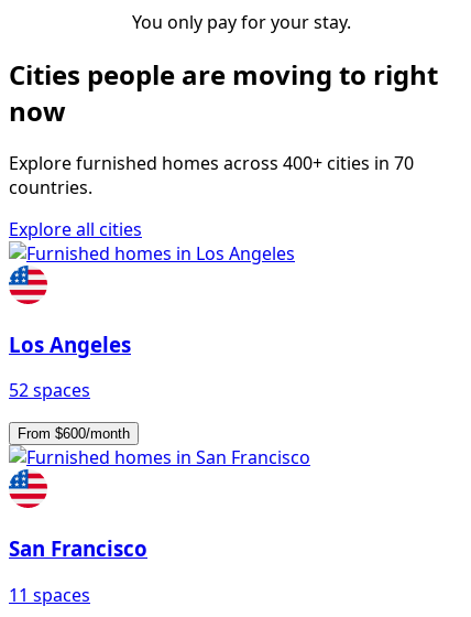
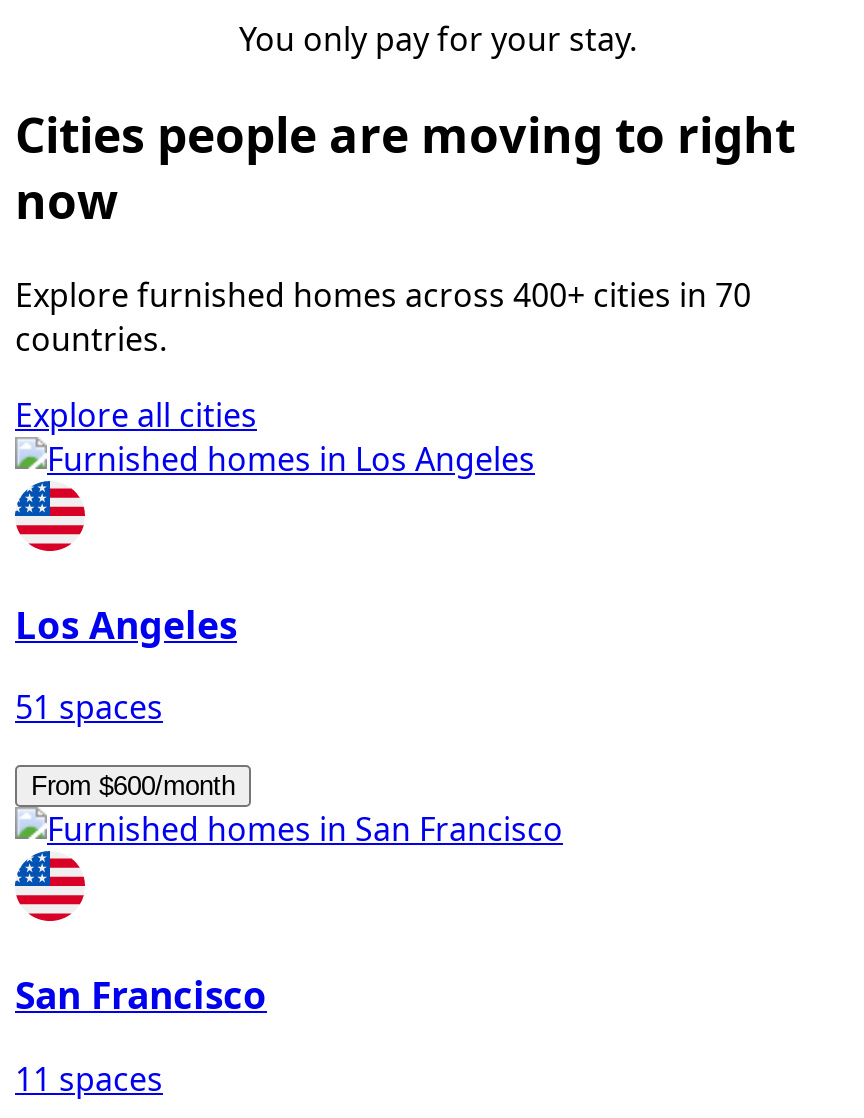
- 52 spaces
+ 51 spaces
